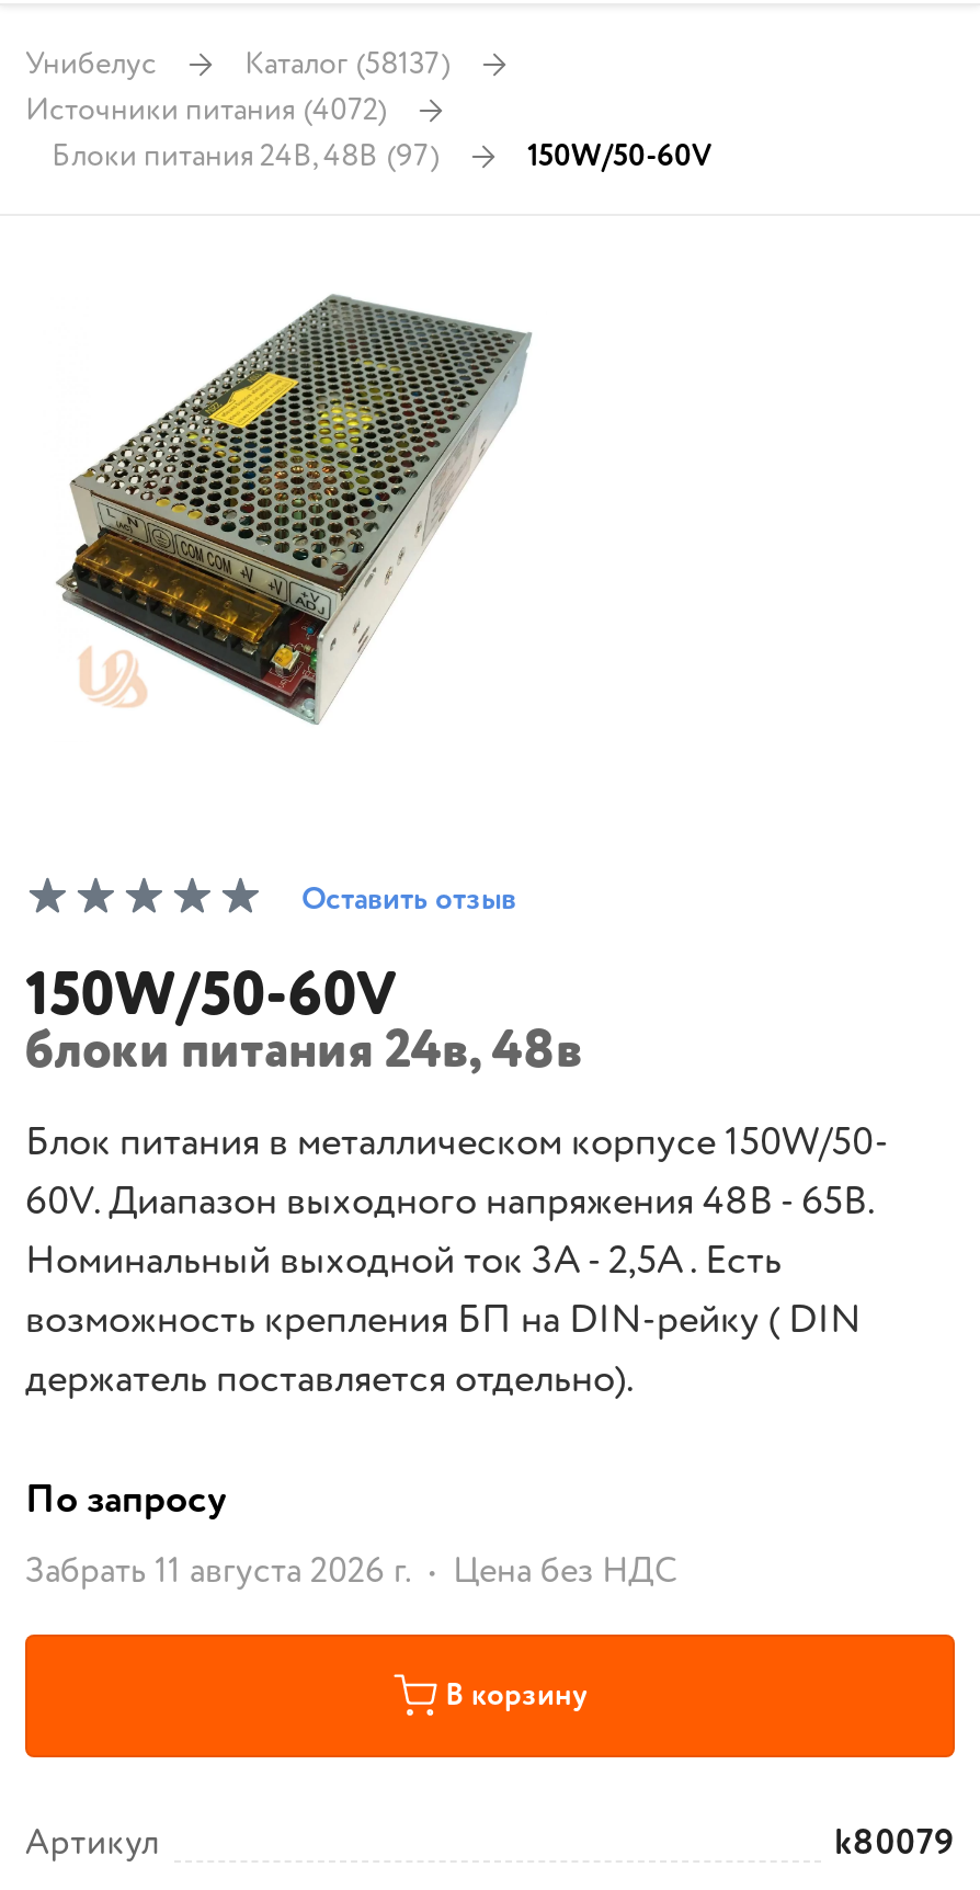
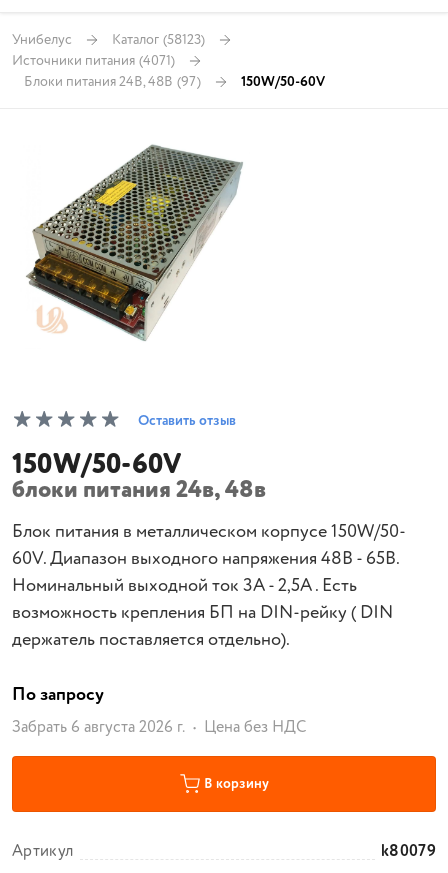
- Унибелус Каталог (58137)
+ Унибелус Каталог (58123)

- Источники питания (4072)
+ Источники питания (4071)

- Забрать 11 августа 2026 г.
+ Забрать 6 августа 2026 г.
